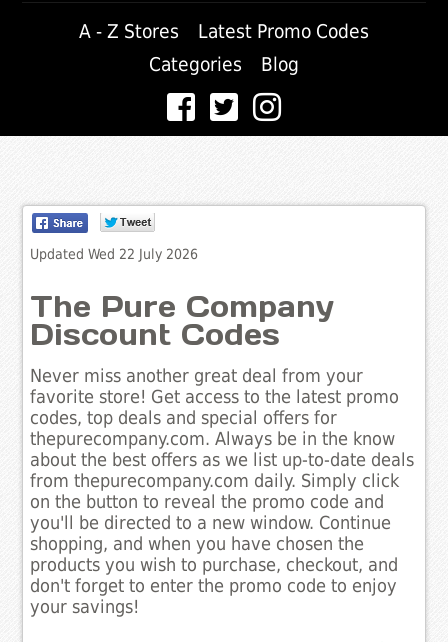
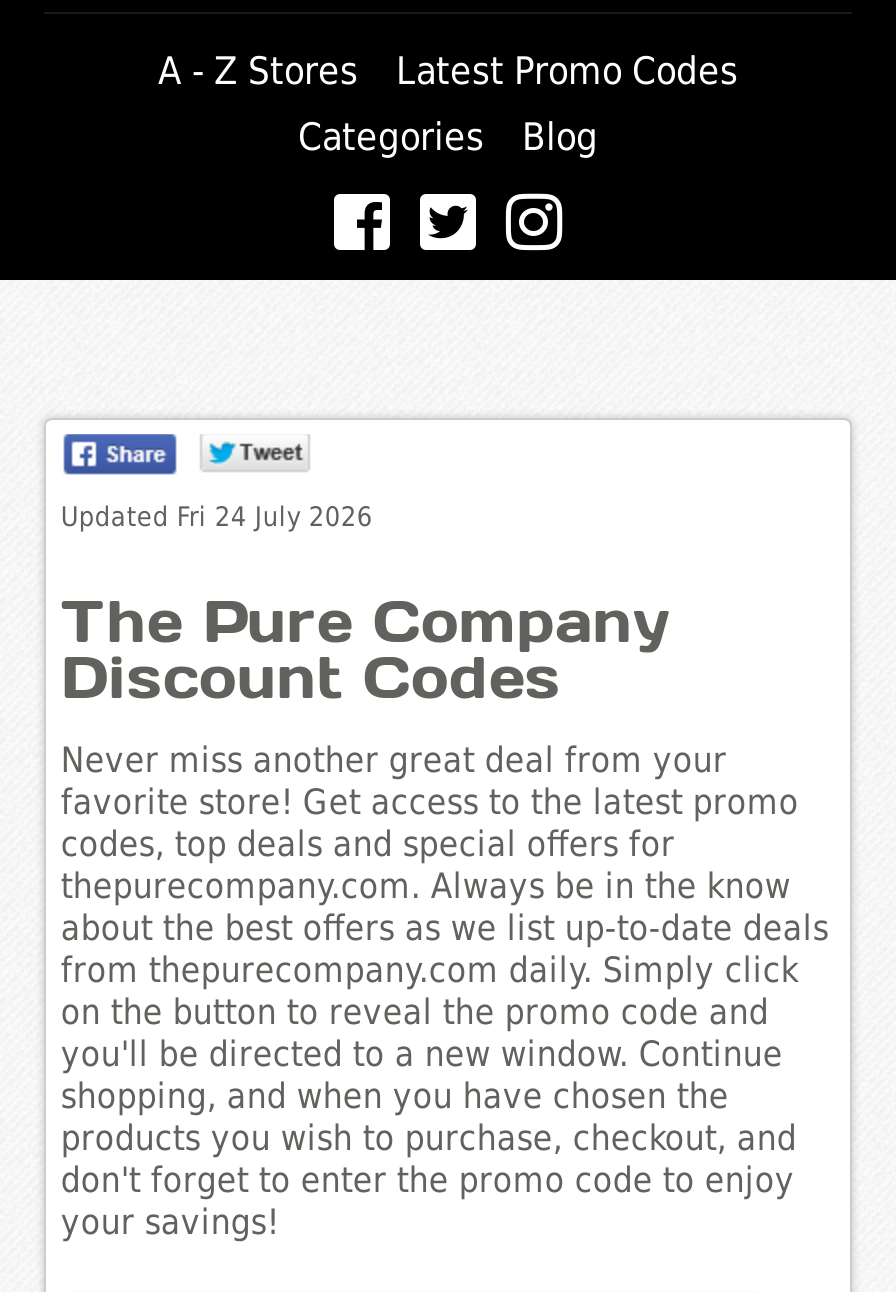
- Updated Wed 22 July 2026
+ Updated Fri 24 July 2026
